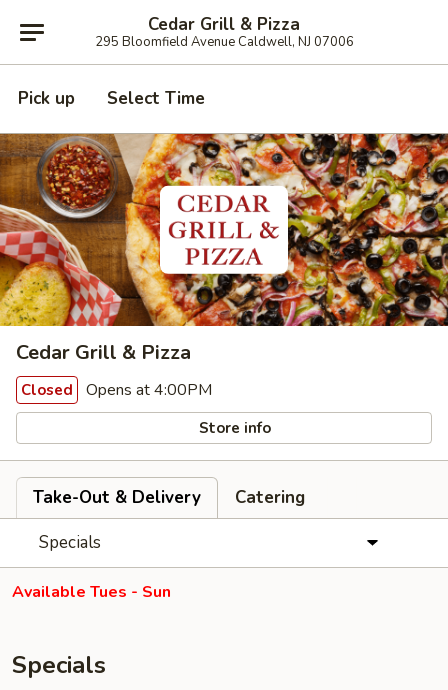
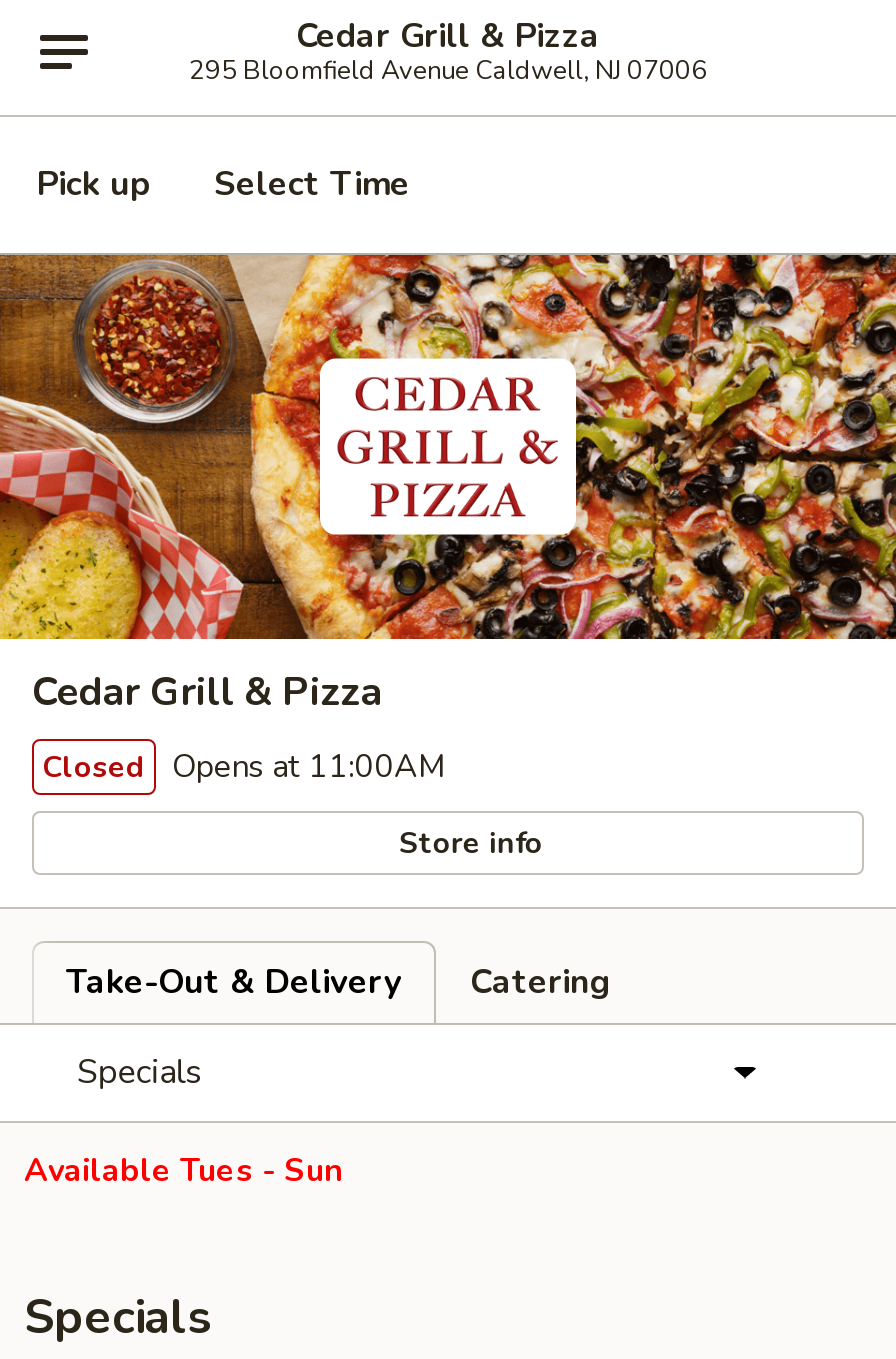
- Closed Opens at 4:00PM
+ Closed Opens at 11:00AM
